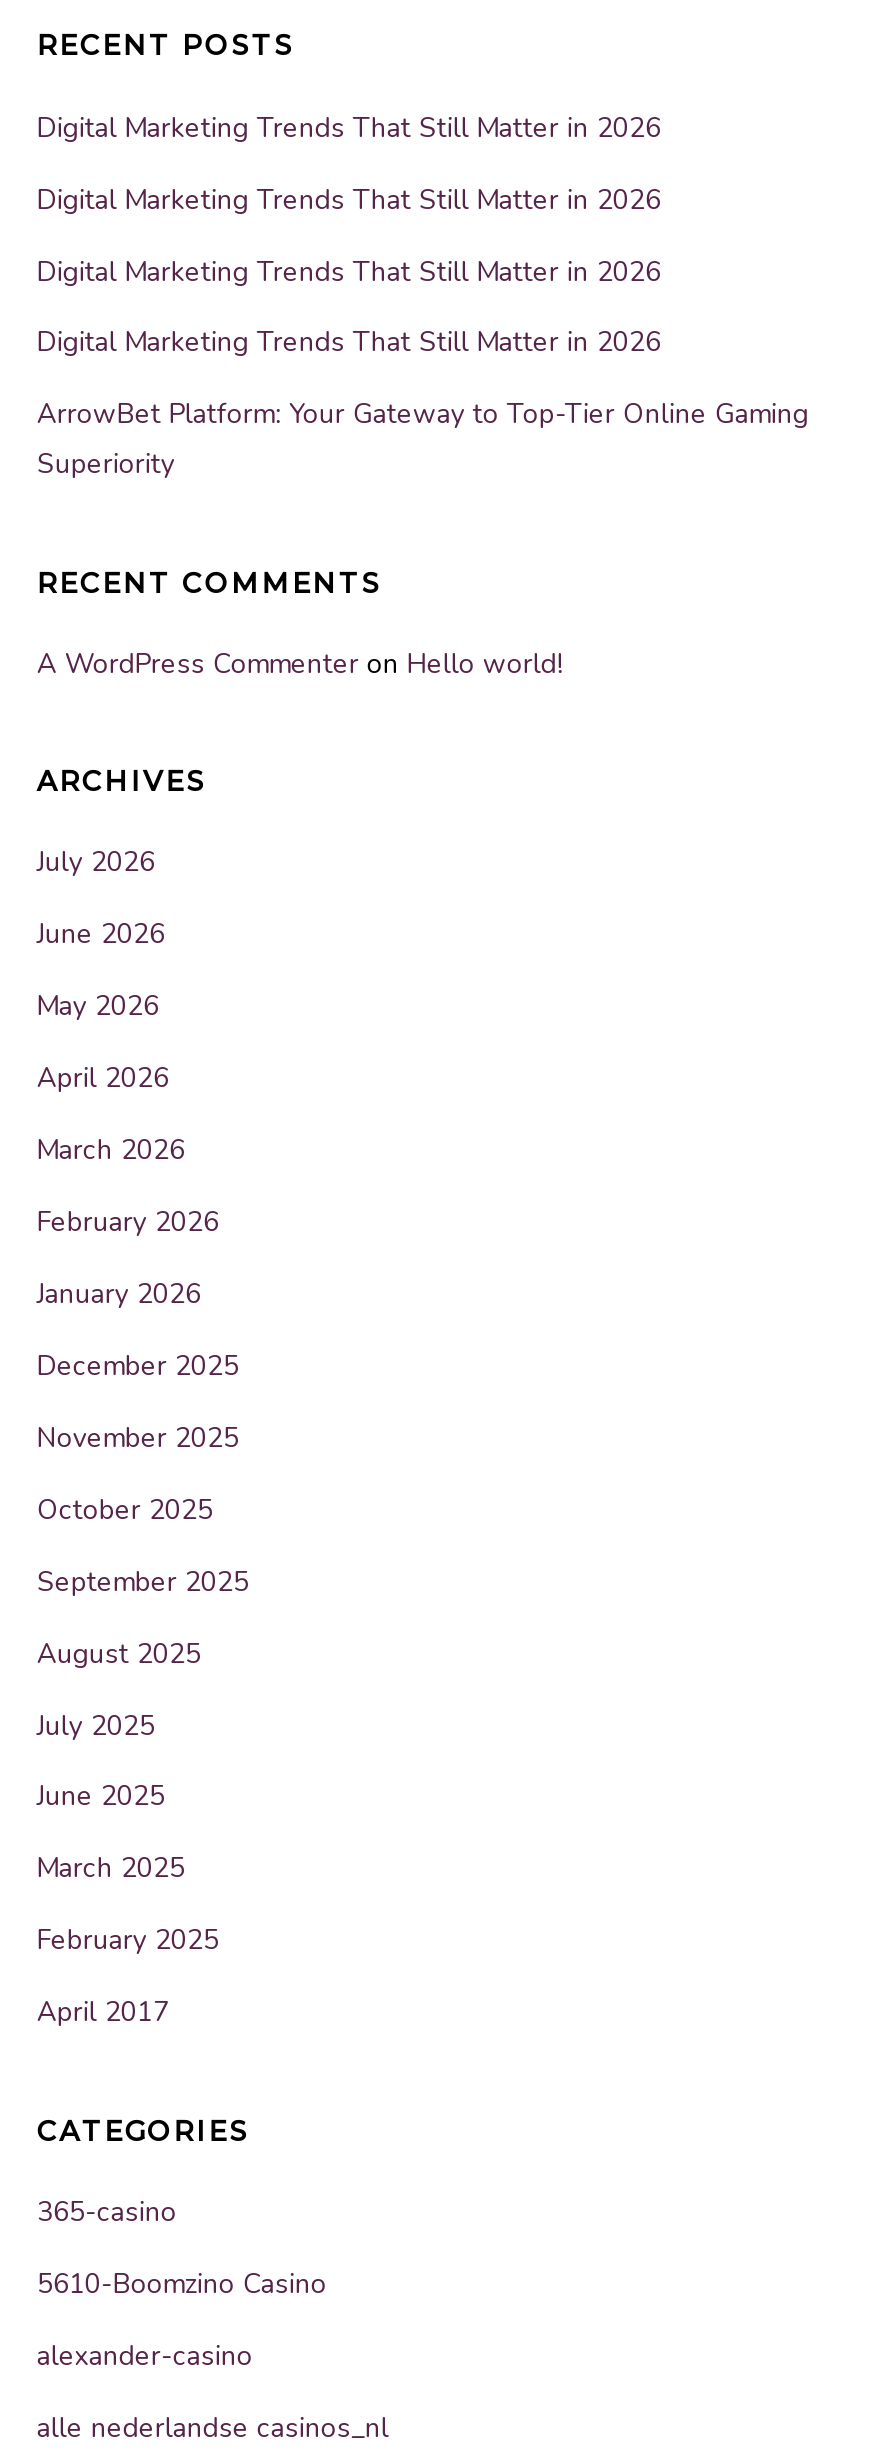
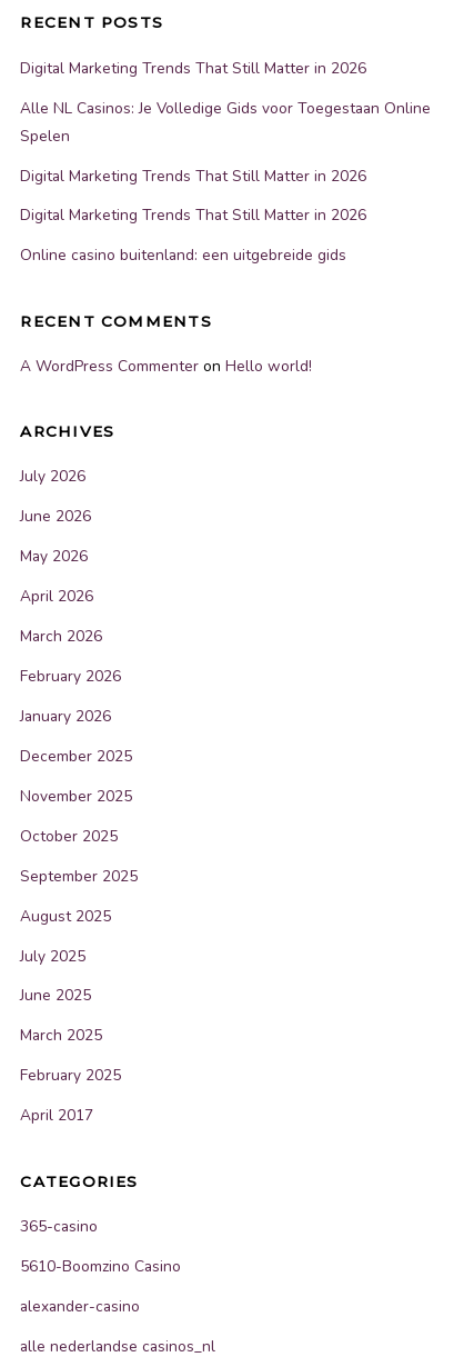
+ Alle NL Casinos: Je Volledige Gids voor Toegestaan Online
+ Spelen

moved down: Digital Marketing Trends That Still Matter in 2026 | Digital Marketing Trends That Still Matter in 2026

- Digital Marketing Trends That Still Matter in 2026
- ArrowBet Platform: Your Gateway to Top-Tier Online Gaming
- Superiority
+ Online casino buitenland: een uitgebreide gids
